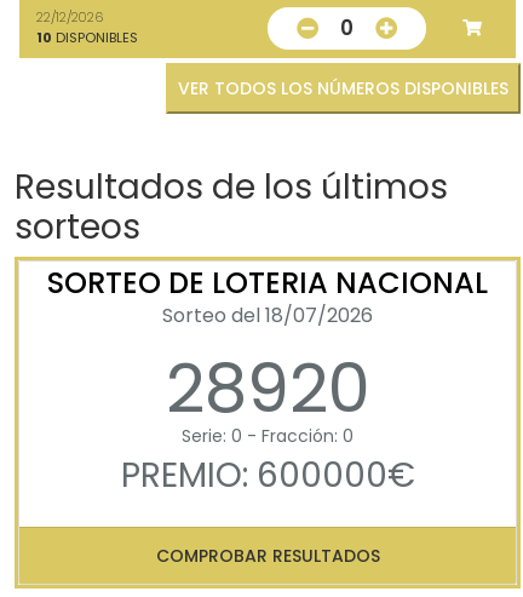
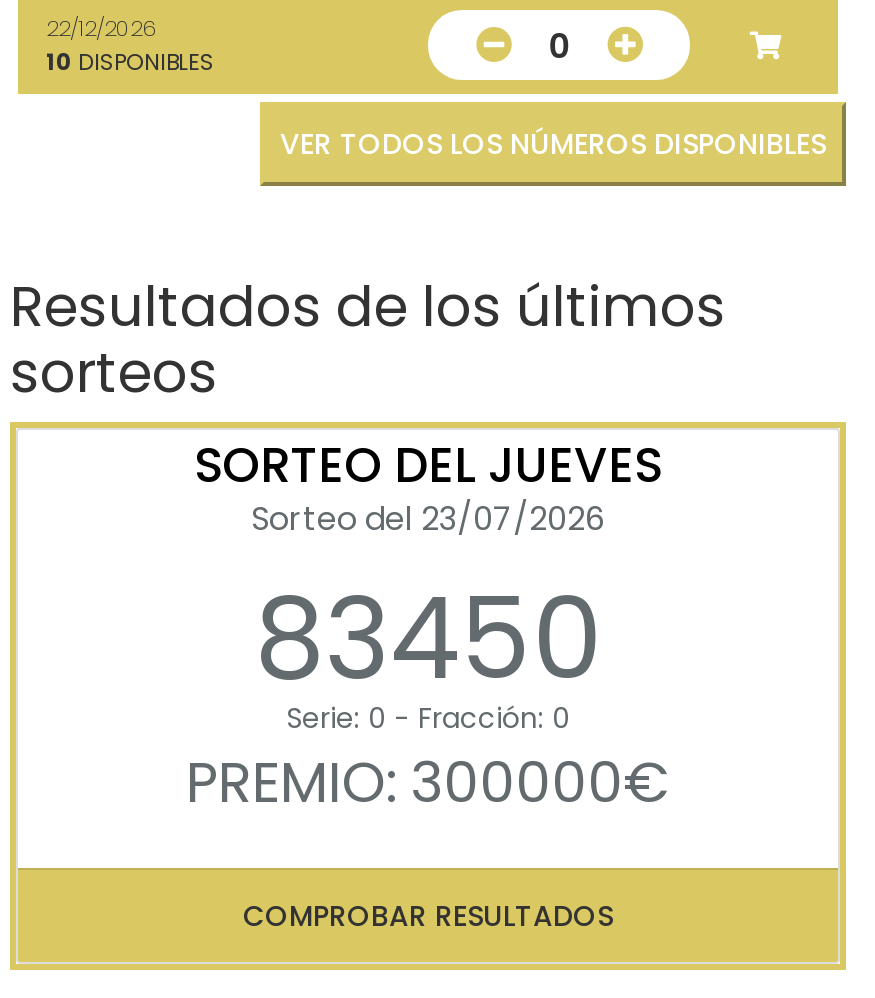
- SORTEO DE LOTERIA NACIONAL
- Sorteo del 18/07/2026
- 28920
+ SORTEO DEL JUEVES
+ Sorteo del 23/07/2026
+ 83450

- PREMIO: 600000€
+ PREMIO: 300000€
